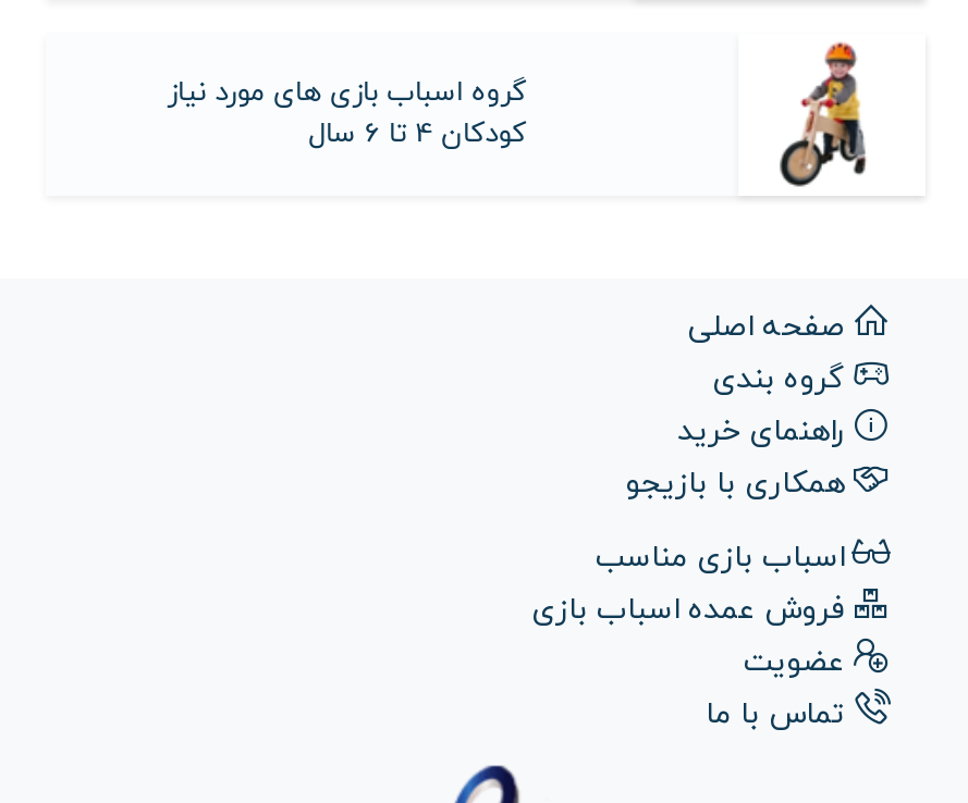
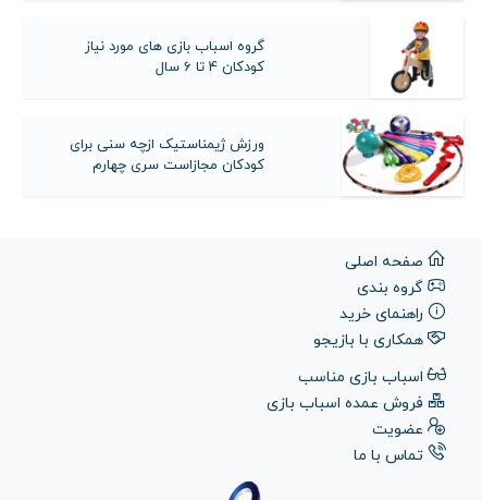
+ ورزش ژیمناستیک ازچه سنی برای
+ کودکان مجازاست سری چهارم

+ [image]
